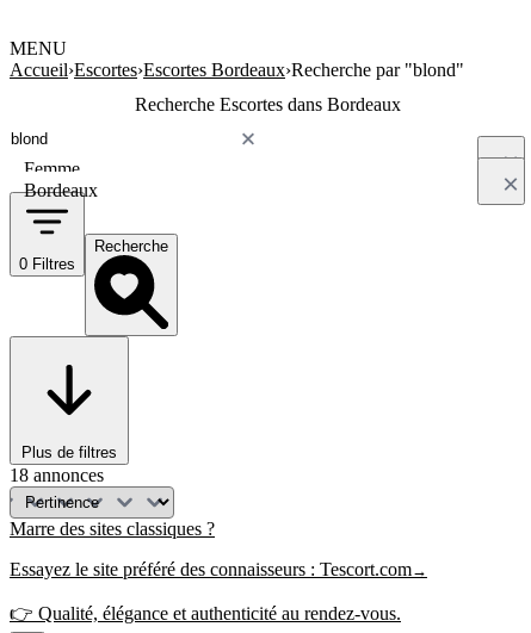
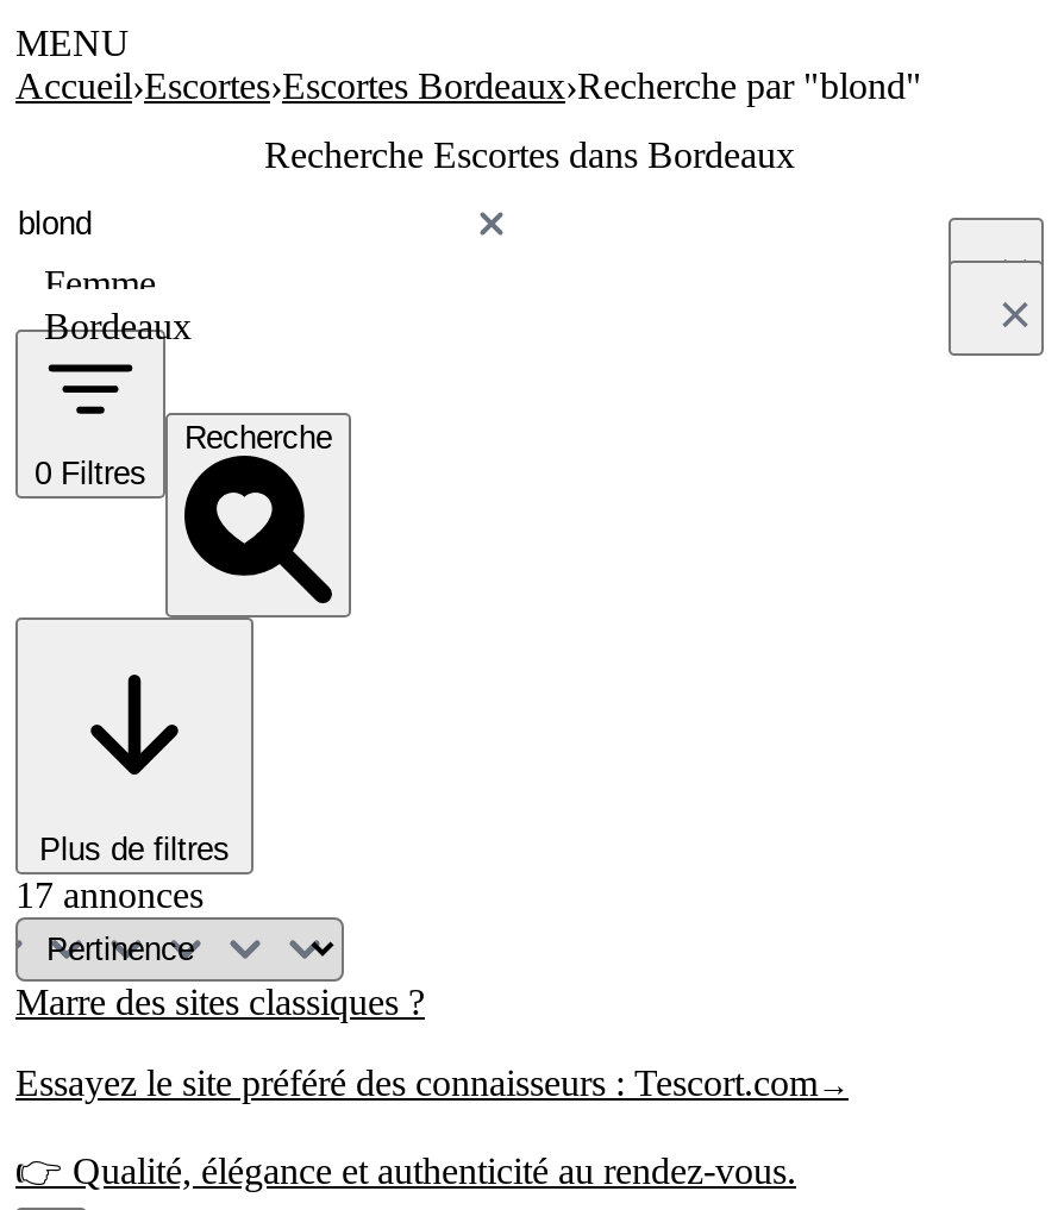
- 18 annonces
+ 17 annonces
